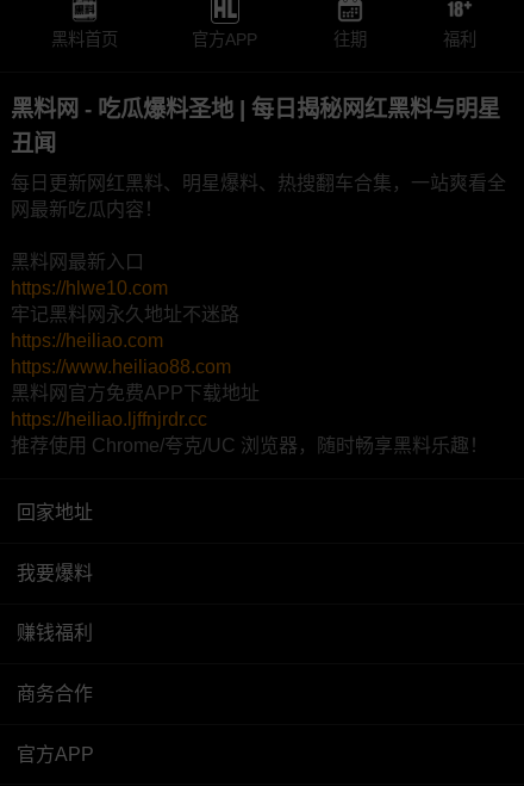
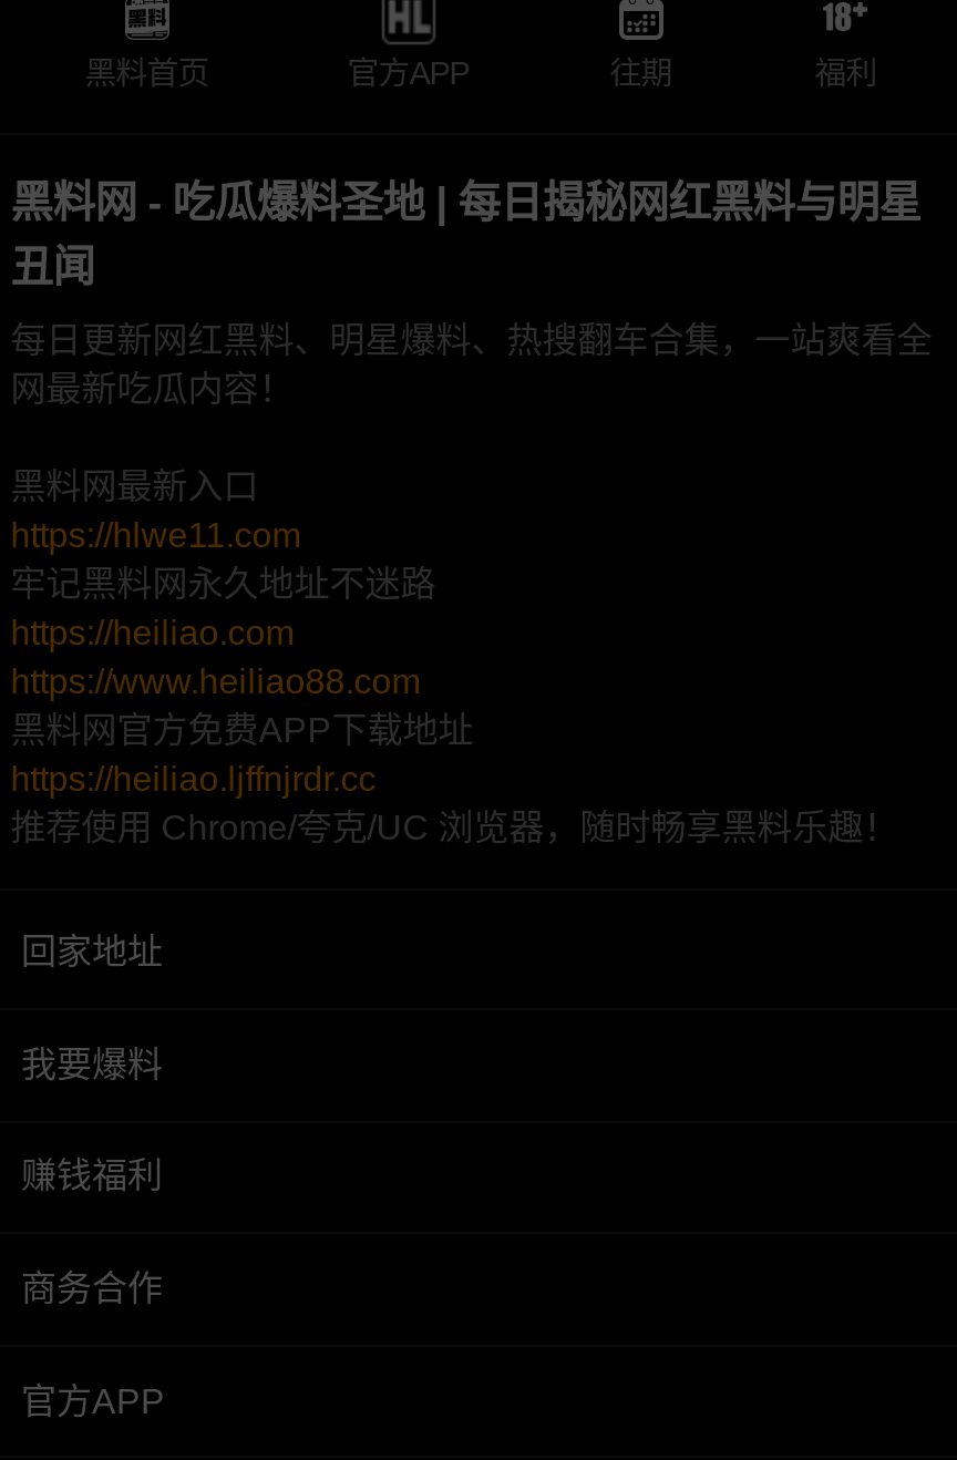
- https://hlwe10.com
+ https://hlwe11.com
